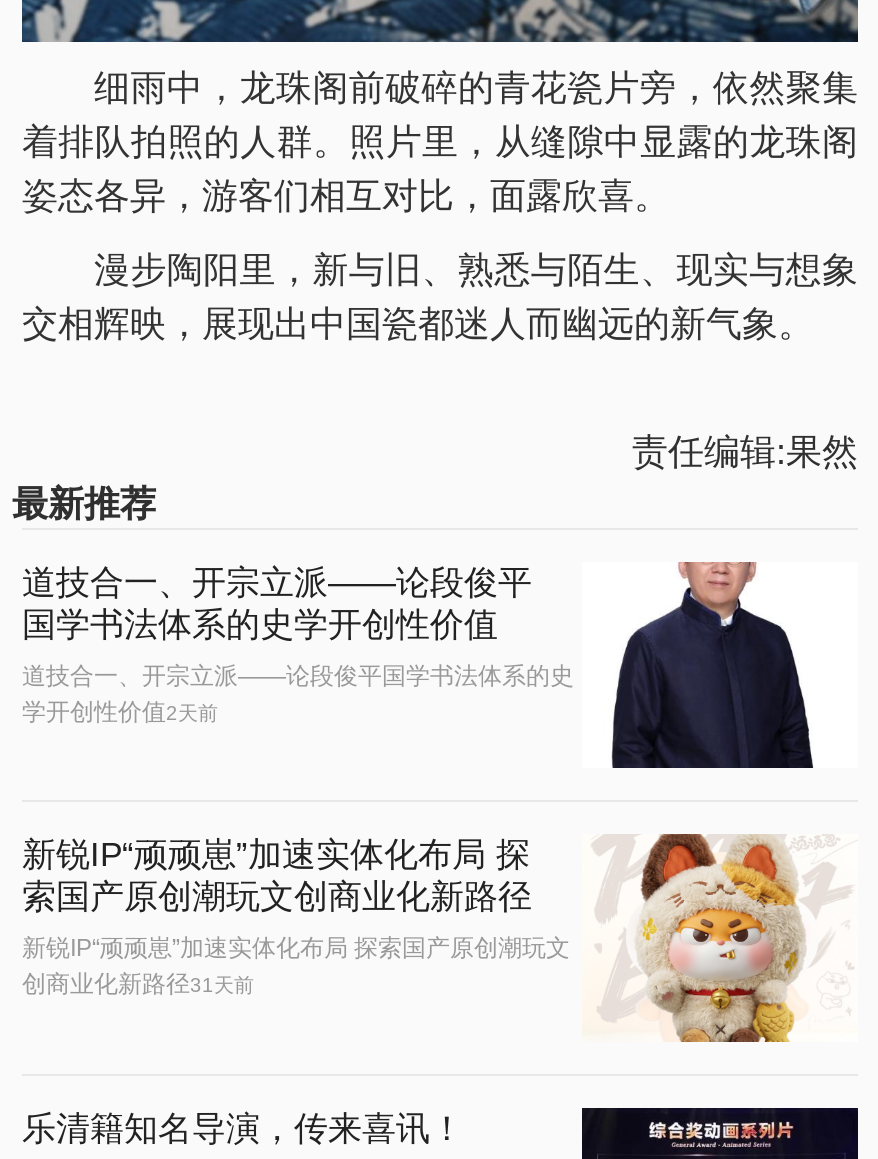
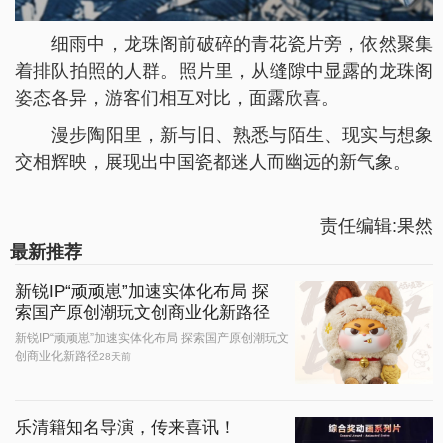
- [image]
- 道技合一、开宗立派——论段俊平
- 国学书法体系的史学开创性价值
- 道技合一、开宗立派——论段俊平国学书法体系的史
- 学开创性价值2天前

- 创商业化新路径31天前
+ 创商业化新路径28天前
